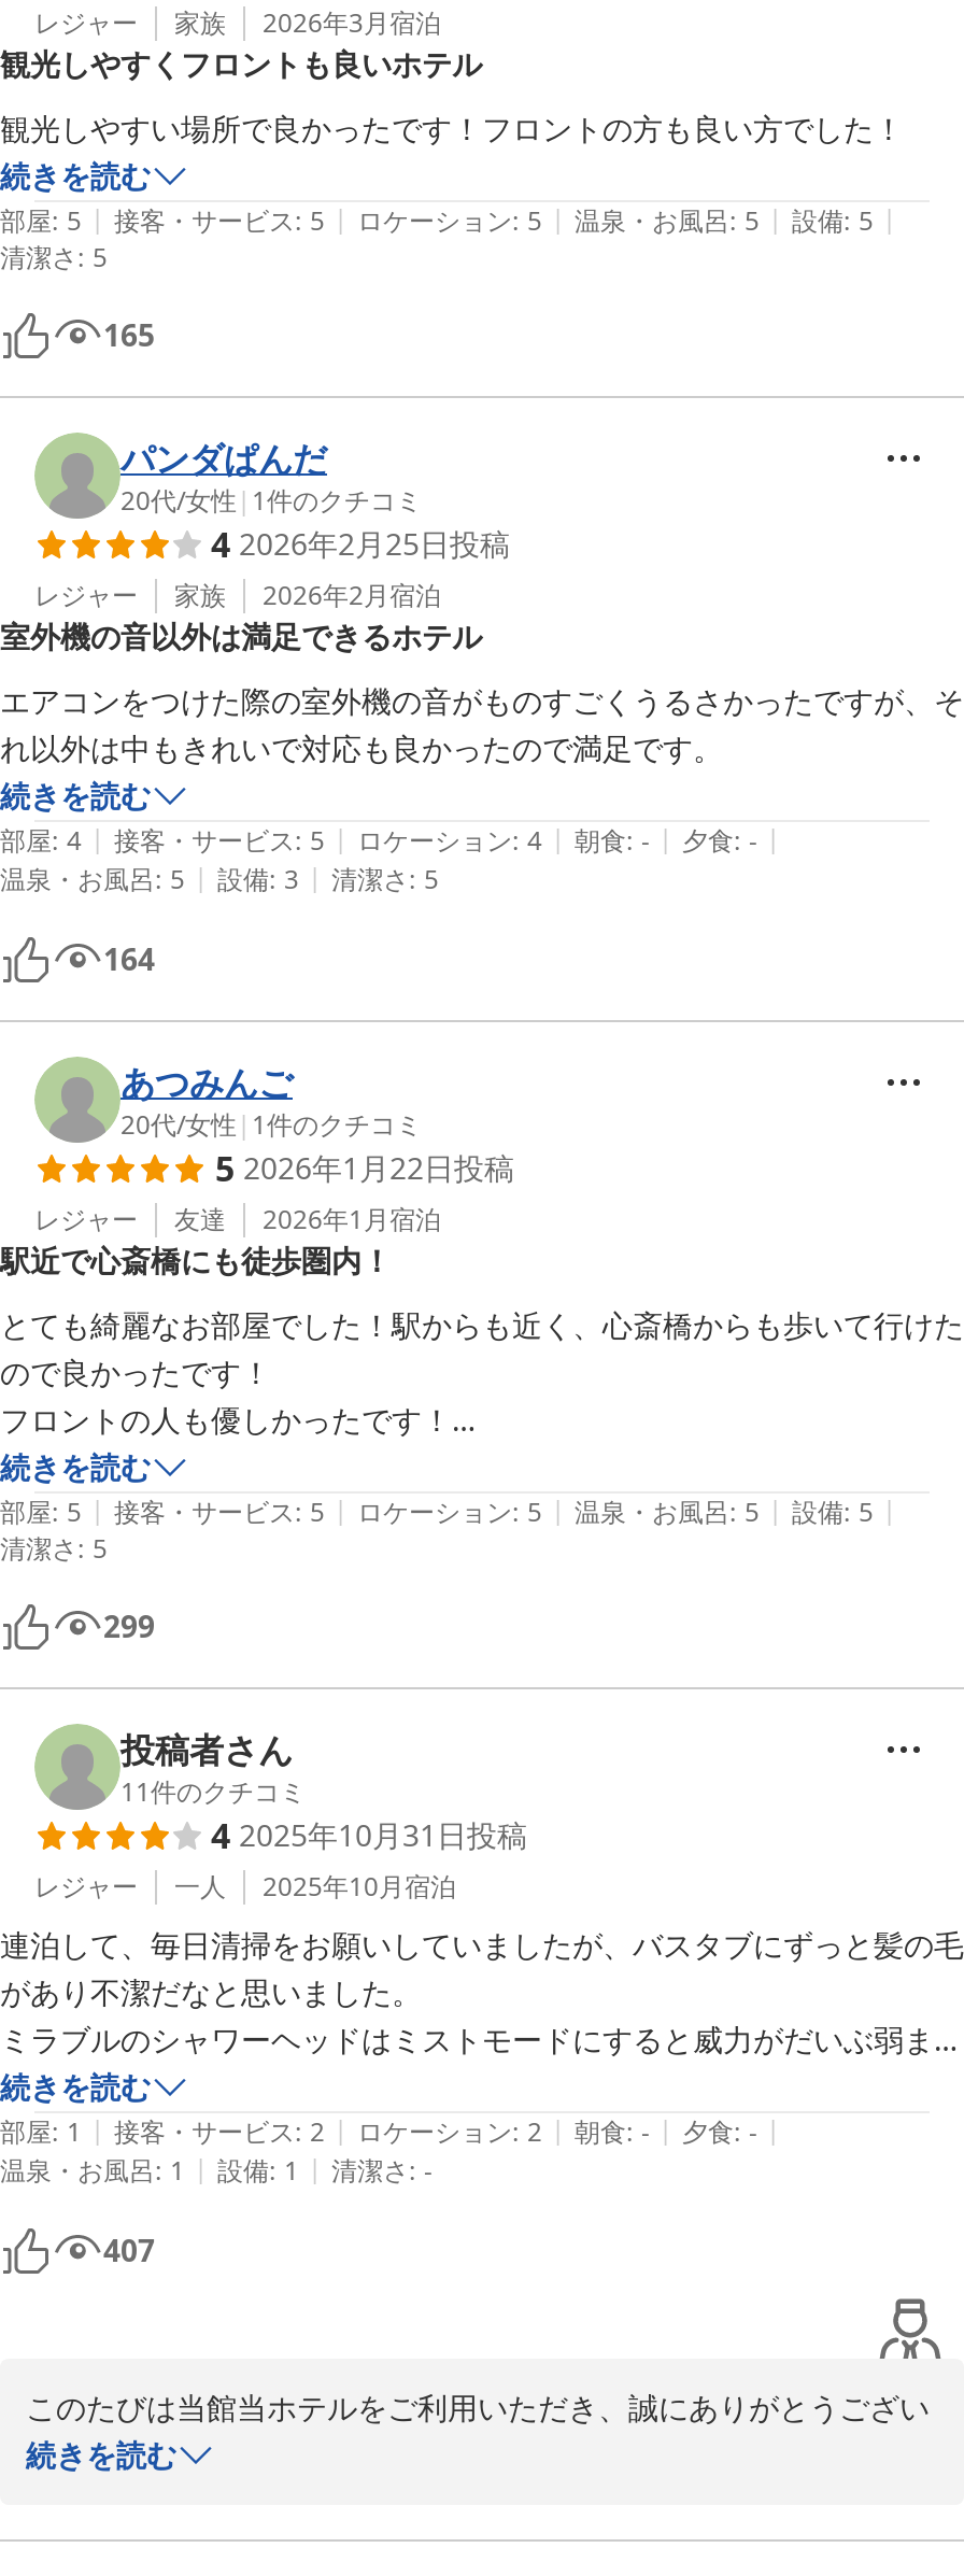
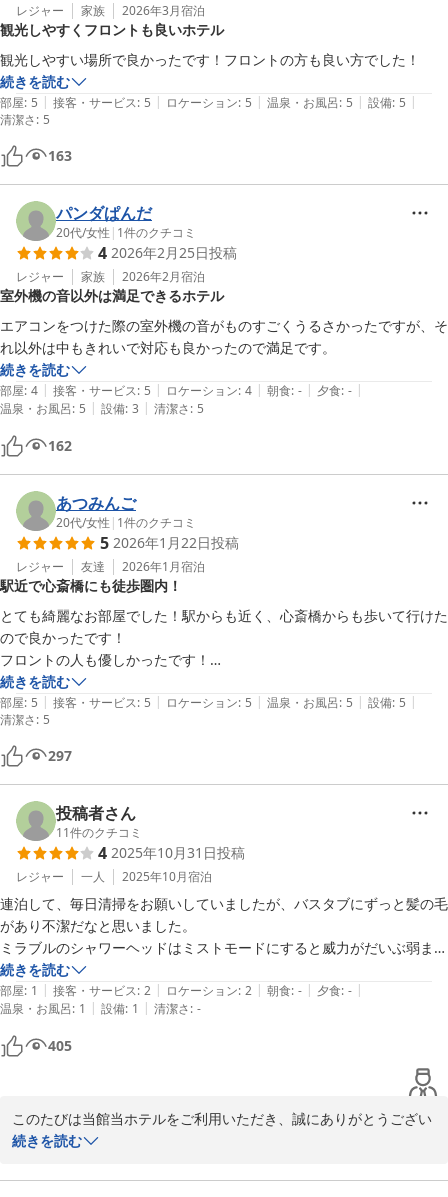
- 165
+ 163

- 164
+ 162

- 299
+ 297

- 407
+ 405
